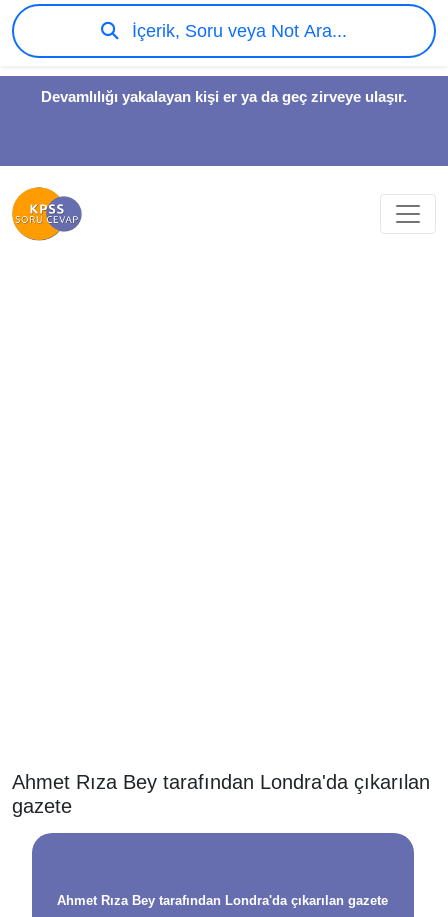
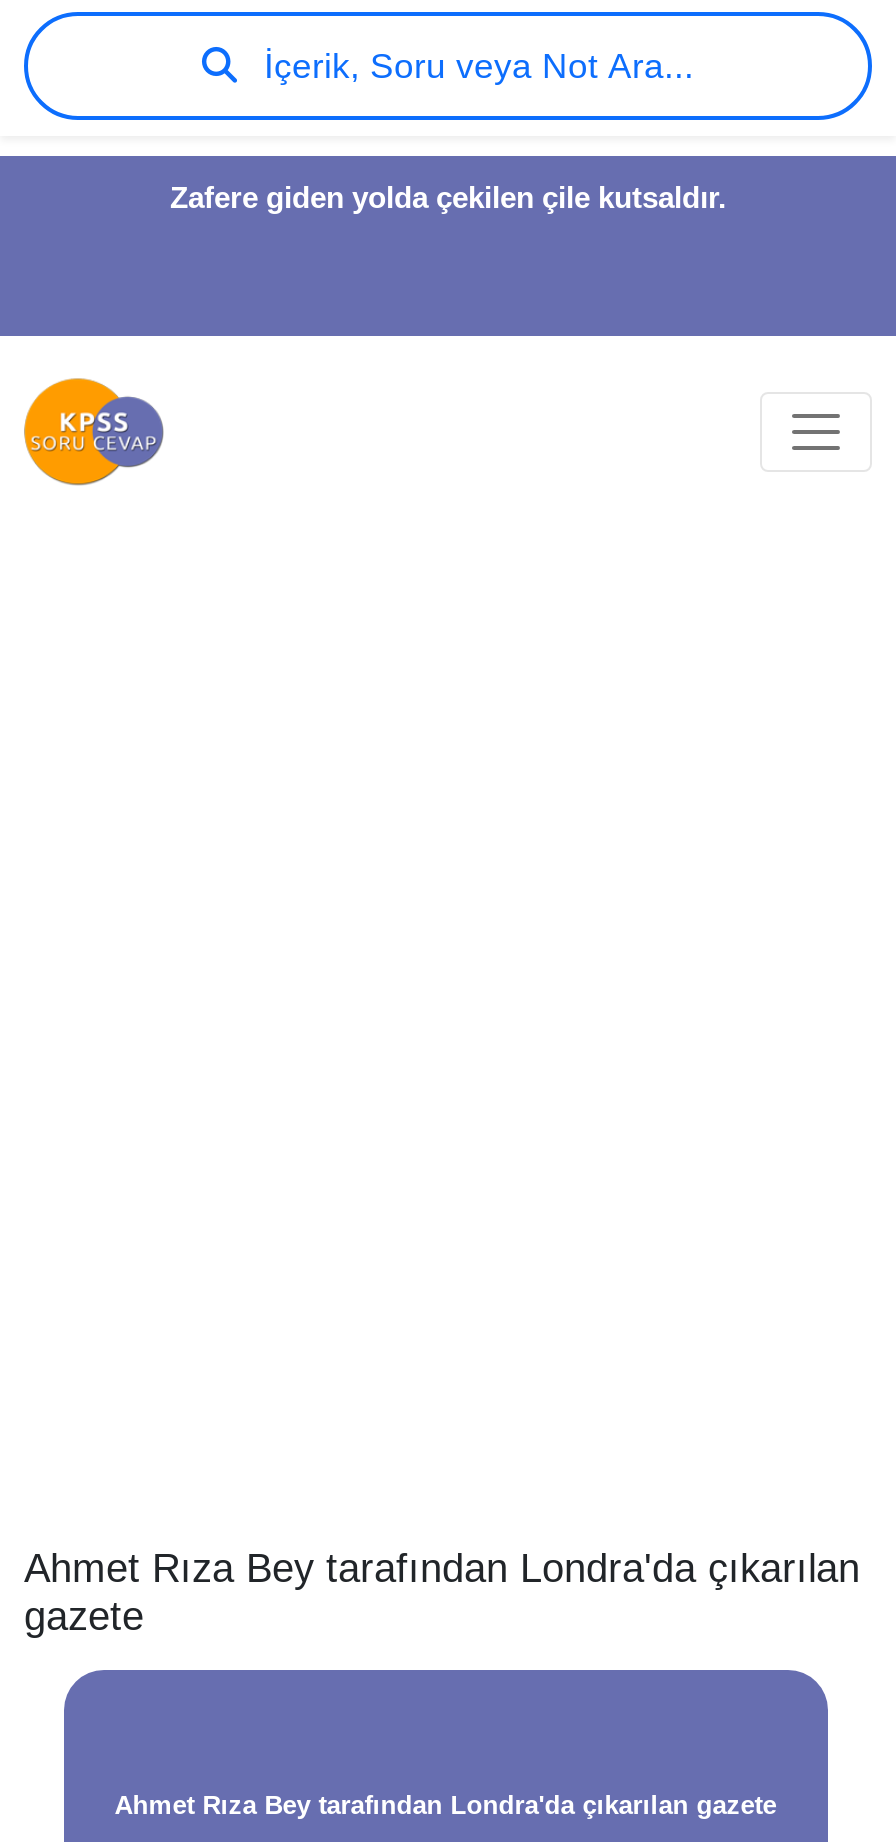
- Devamlılığı yakalayan kişi er ya da geç zirveye ulaşır.
+ Zafere giden yolda çekilen çile kutsaldır.
